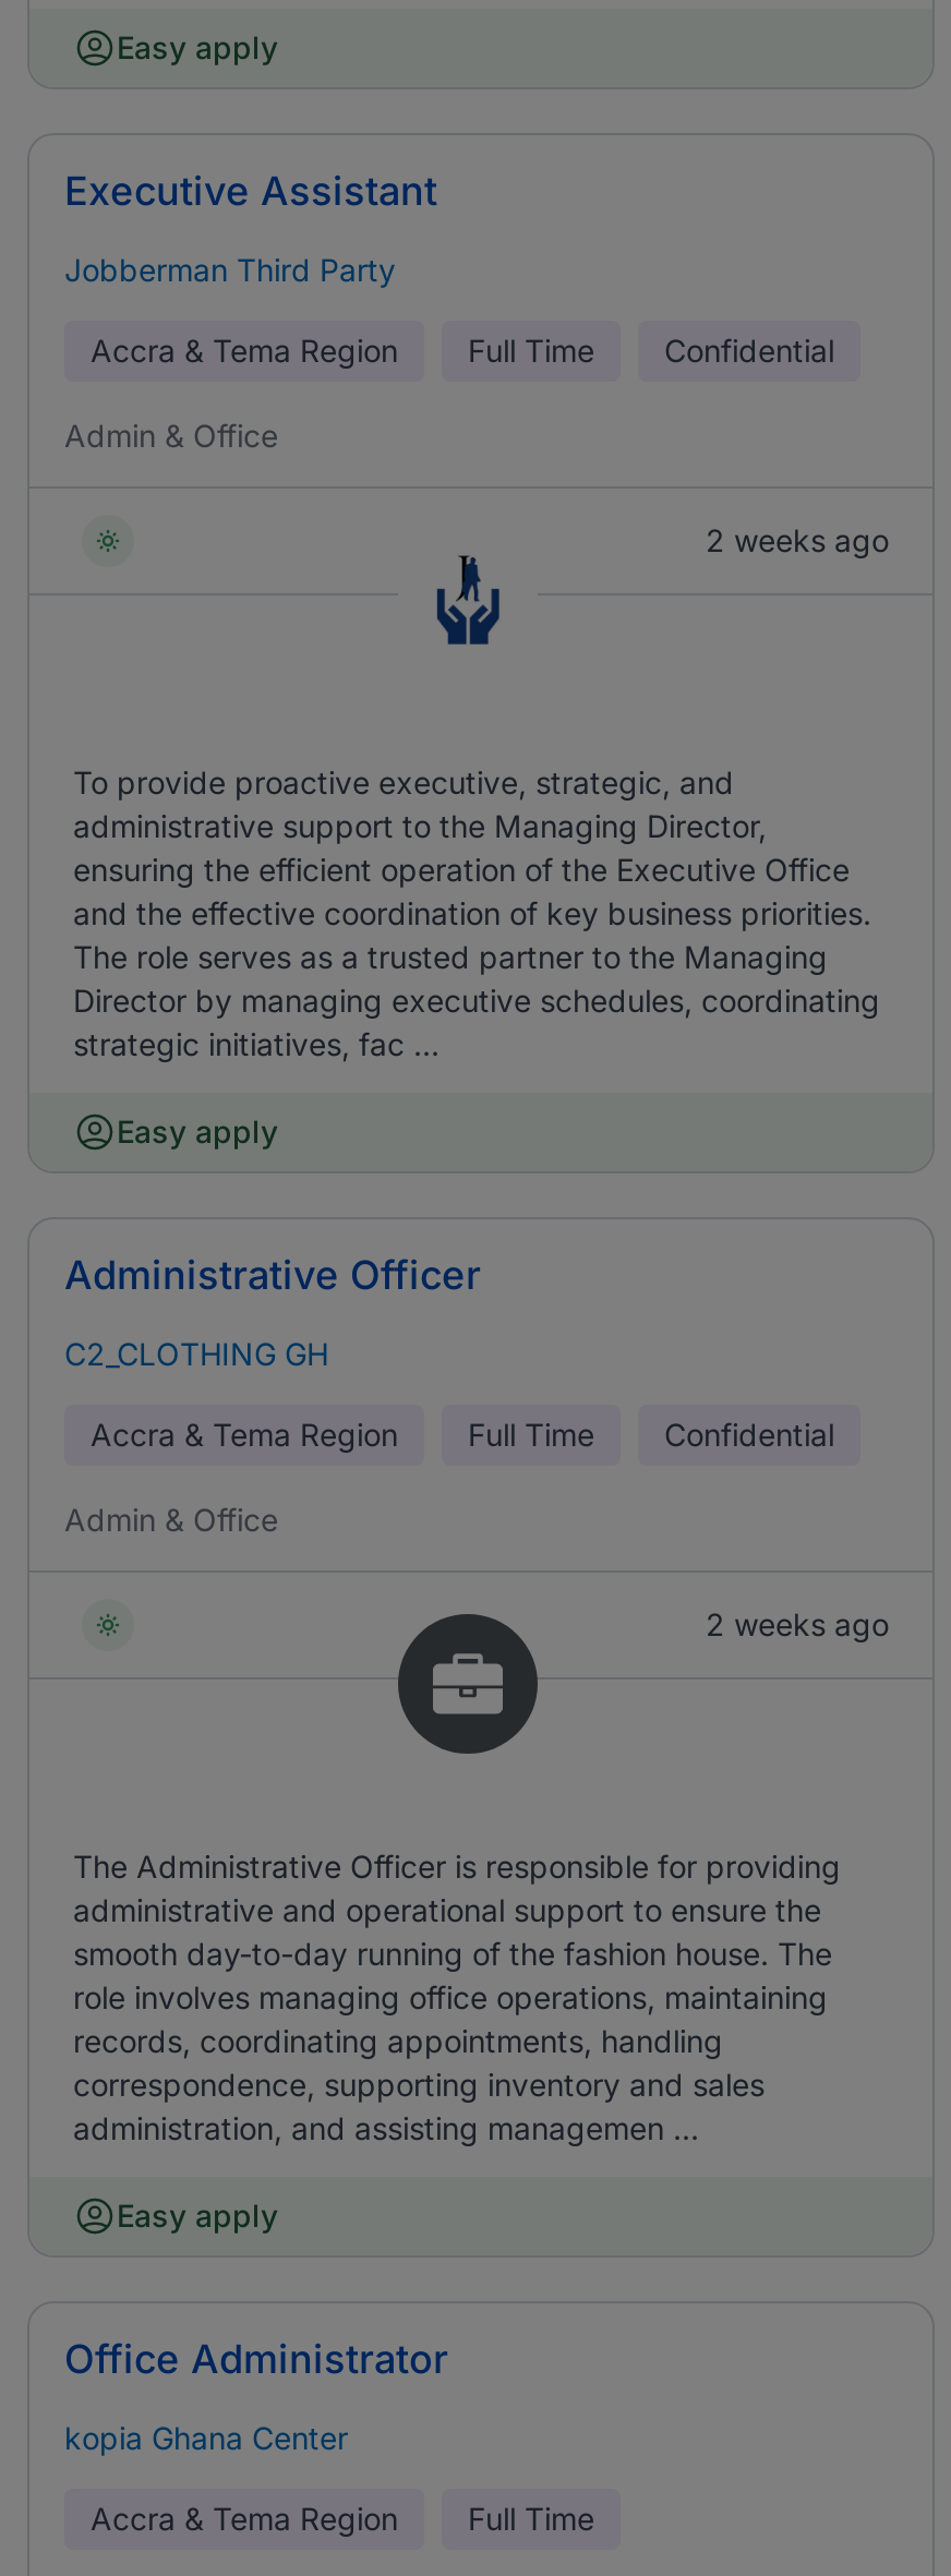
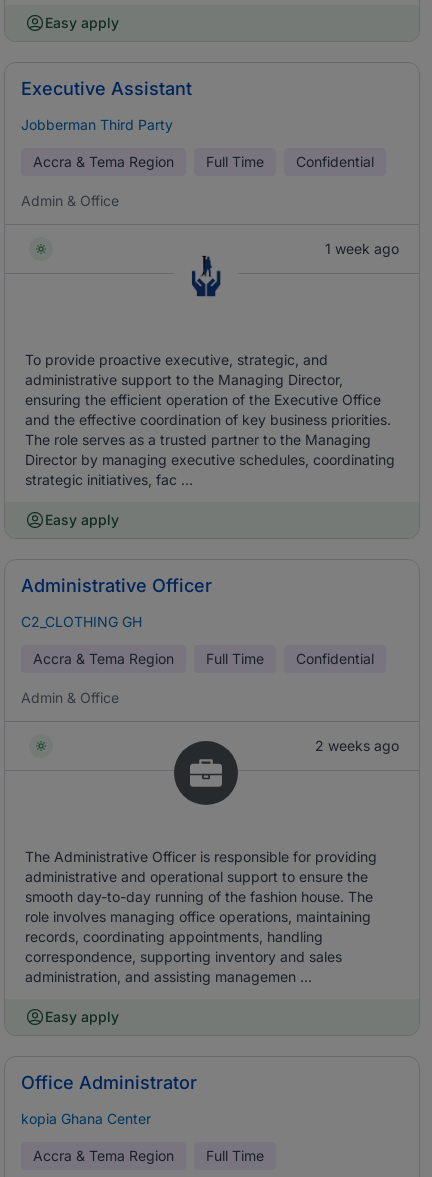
- 2 weeks ago
+ 1 week ago
